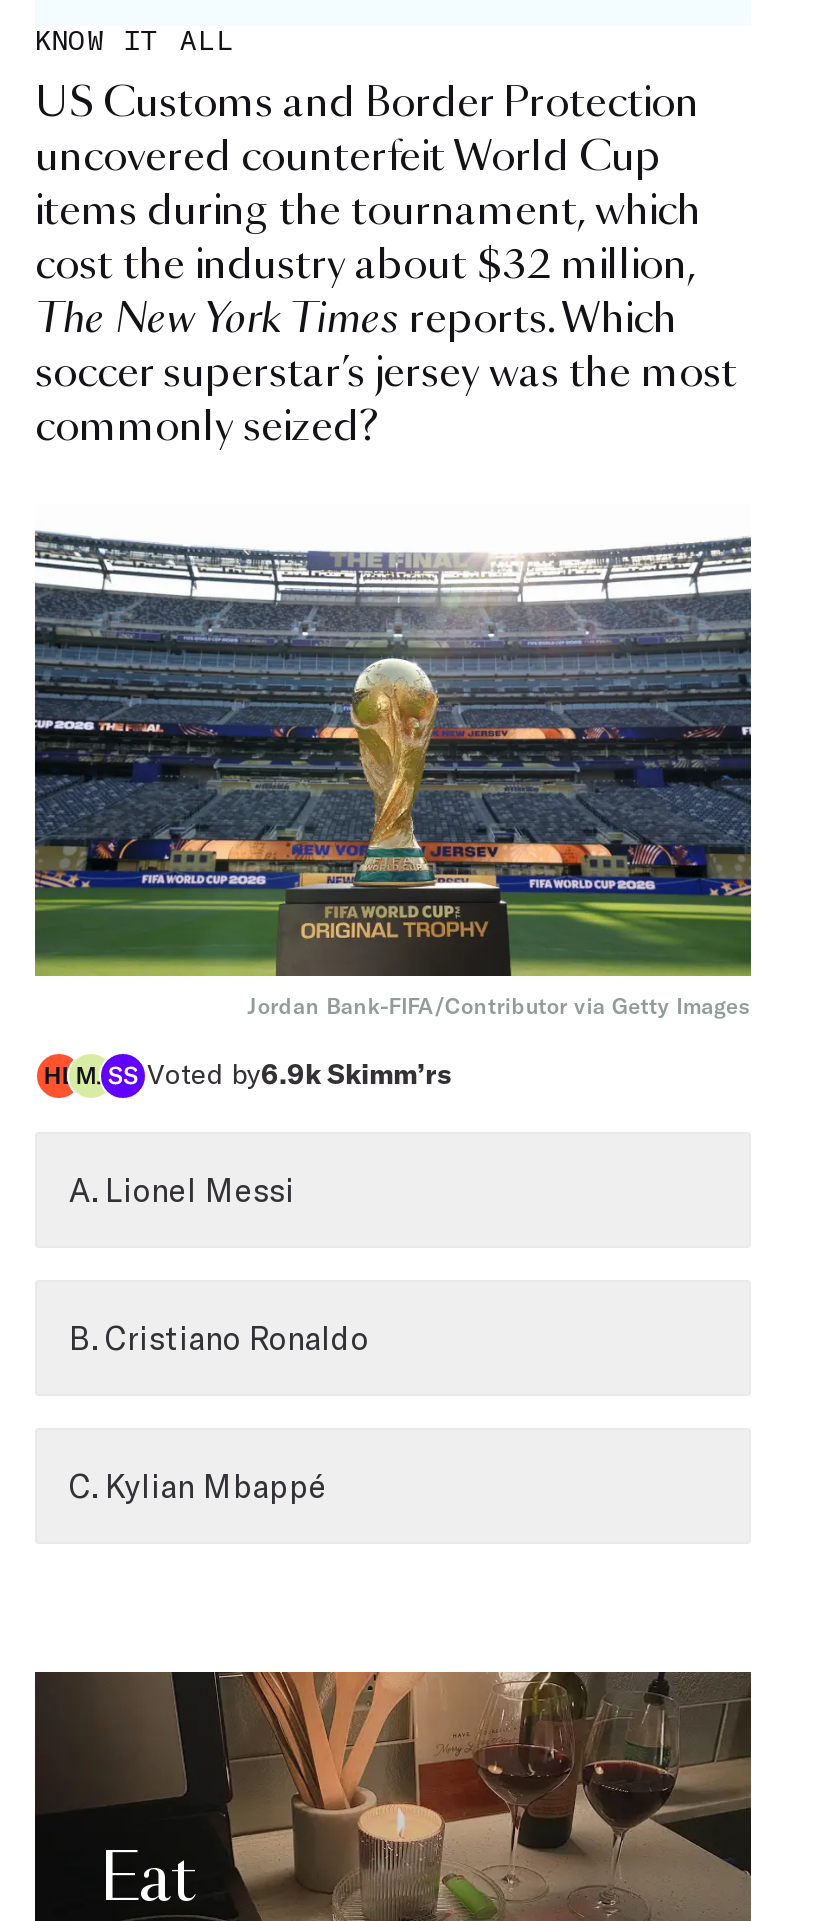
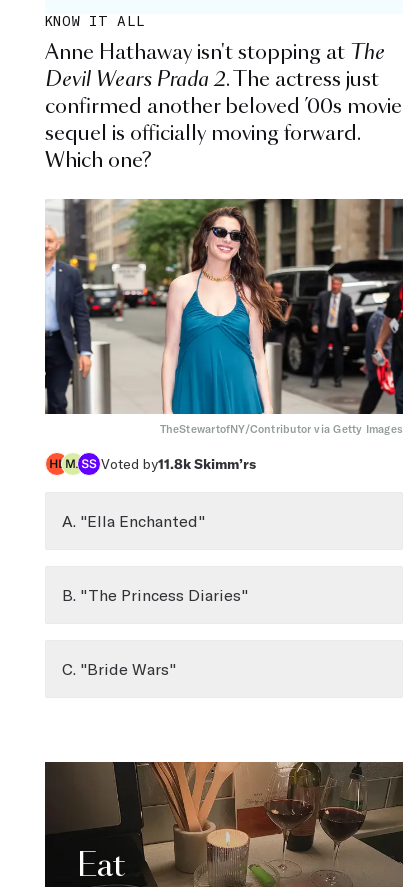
- US Customs and Border Protection
- uncovered counterfeit World Cup
- items during the tournament, which
- cost the industry about $32 million,
- The New York Times reports. Which
- soccer superstar’s jersey was the most
- commonly seized?
+ Anne Hathaway isn't stopping at The
+ Devil Wears Prada 2. The actress just
+ confirmed another beloved ’00s movie
+ sequel is officially moving forward.
+ Which one?

- [image]
- Jordan Bank-FIFA/Contributor via Getty Images
+ [image]
+ TheStewartofNY/Contributor via Getty Images

- Voted by6.9kSkimm’rs
+ Voted by11.8kSkimm’rs

- A. Lionel Messi
+ A. "Ella Enchanted"

- B. Cristiano Ronaldo
+ B. "The Princess Diaries"

- C. Kylian Mbappé
+ C. "Bride Wars"
